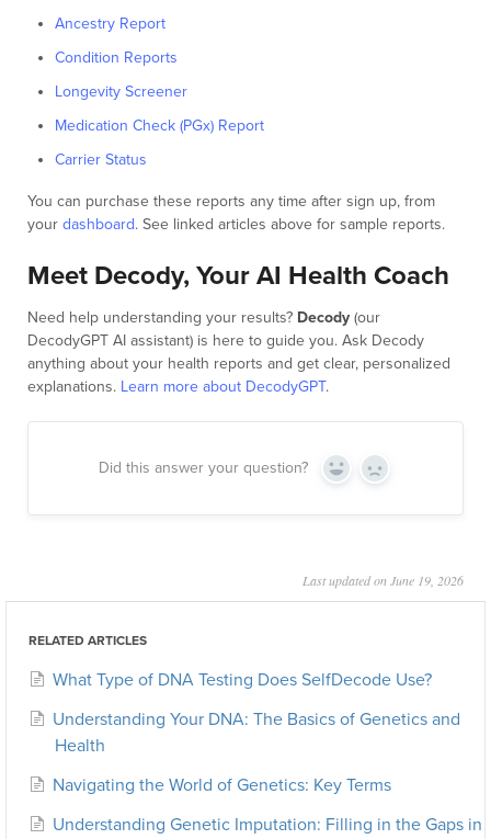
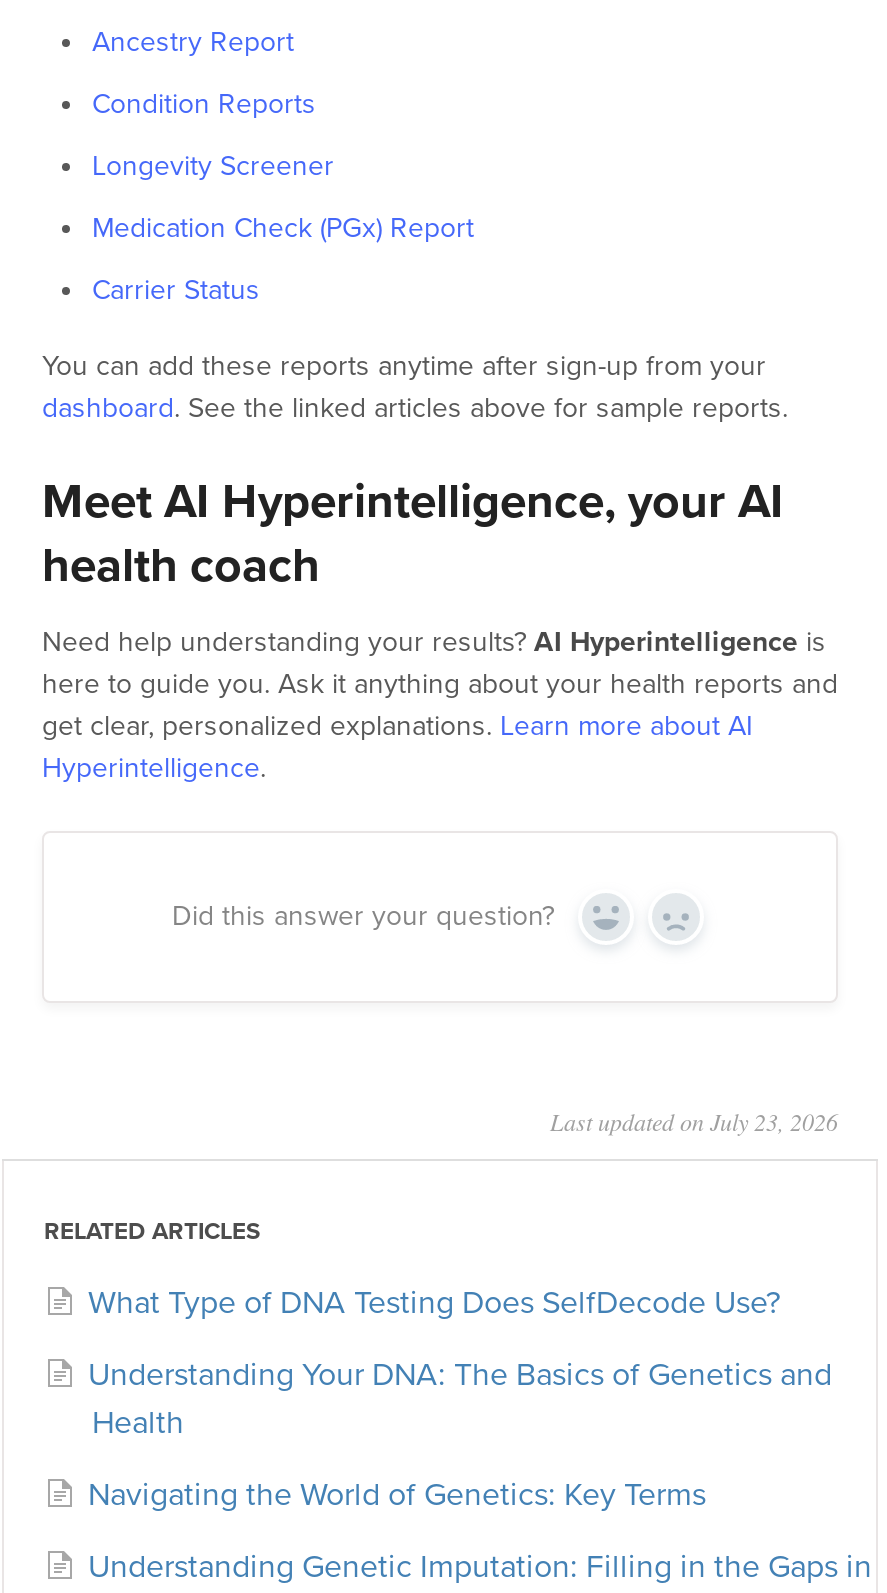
- You can purchase these reports any time after sign up, from
- your dashboard. See linked articles above for sample reports.
+ You can add these reports anytime after sign-up from your
+ dashboard. See the linked articles above for sample reports.

- Meet Decody, Your AI Health Coach
+ Meet AI Hyperintelligence, your AI
+ health coach

- Need help understanding your results? Decody (our
- DecodyGPT AI assistant) is here to guide you. Ask Decody
- anything about your health reports and get clear, personalized
- explanations. Learn more about DecodyGPT.
+ Need help understanding your results? AI Hyperintelligence is
+ here to guide you. Ask it anything about your health reports and
+ get clear, personalized explanations. Learn more about AI
+ Hyperintelligence.

- Last updated on June 19, 2026
+ Last updated on July 23, 2026
